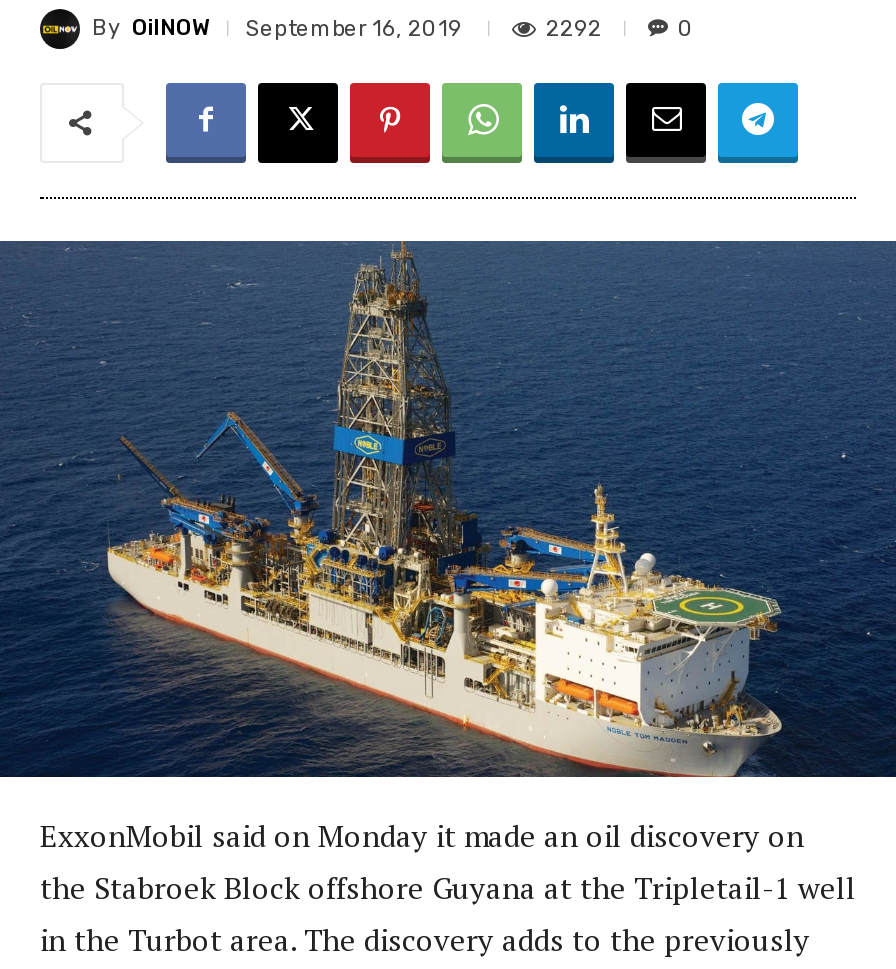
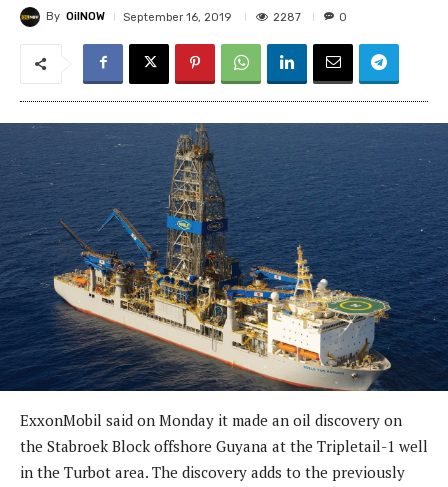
- 2292
+ 2287
